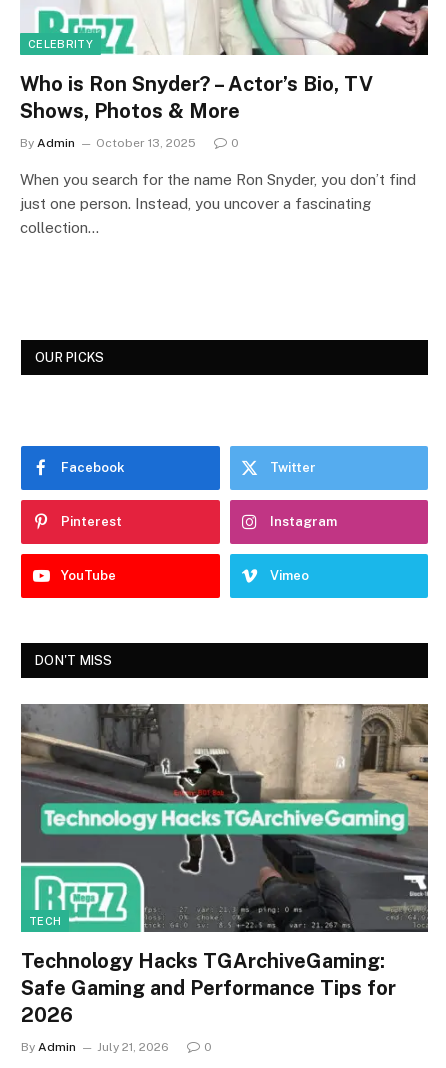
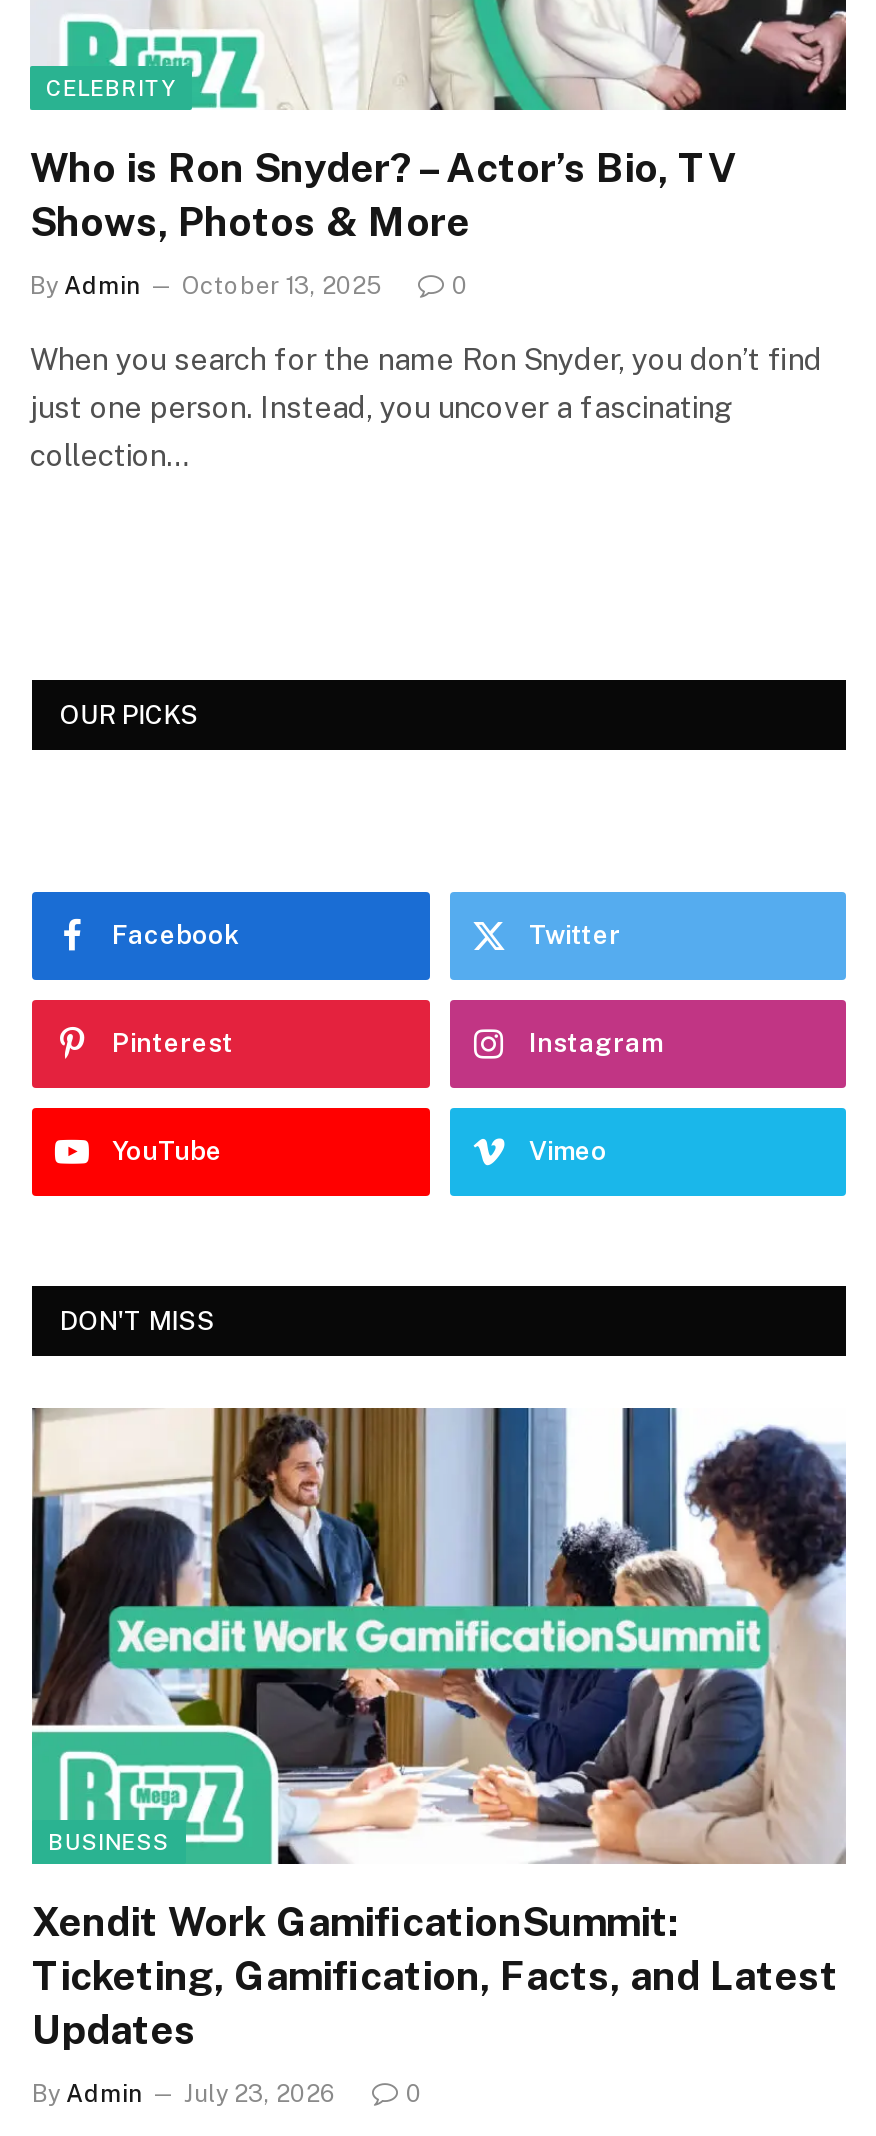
- [image]
- TECH
+ [image]
+ BUSINESS

- Technology Hacks TGArchiveGaming:
- Safe Gaming and Performance Tips for
- 2026
+ Xendit Work GamificationSummit:
+ Ticketing, Gamification, Facts, and Latest
+ Updates

- By Admin July 21, 2026
+ By Admin July 23, 2026
